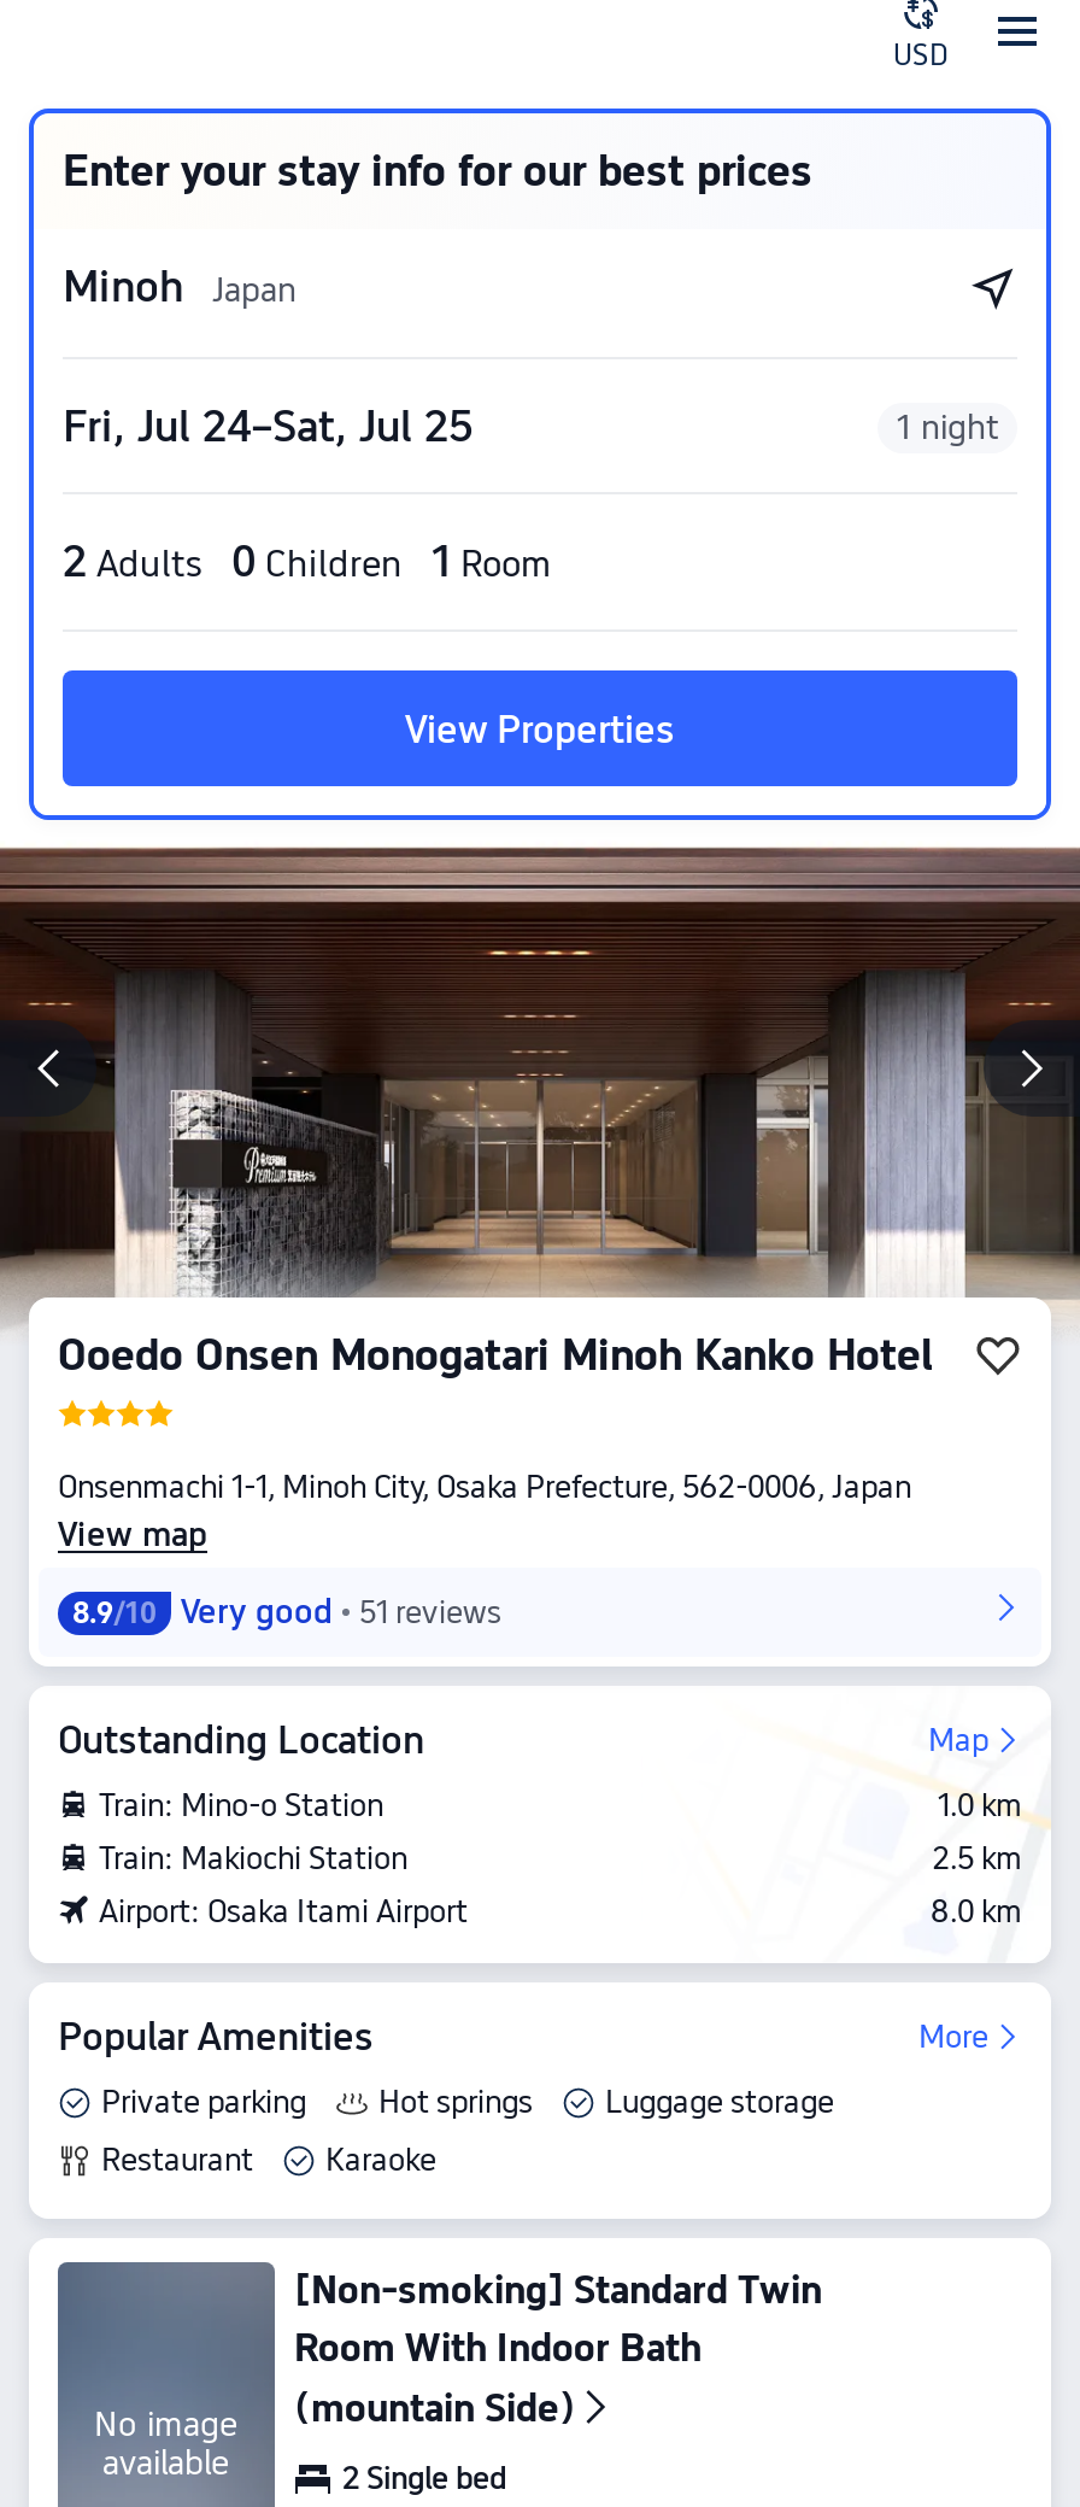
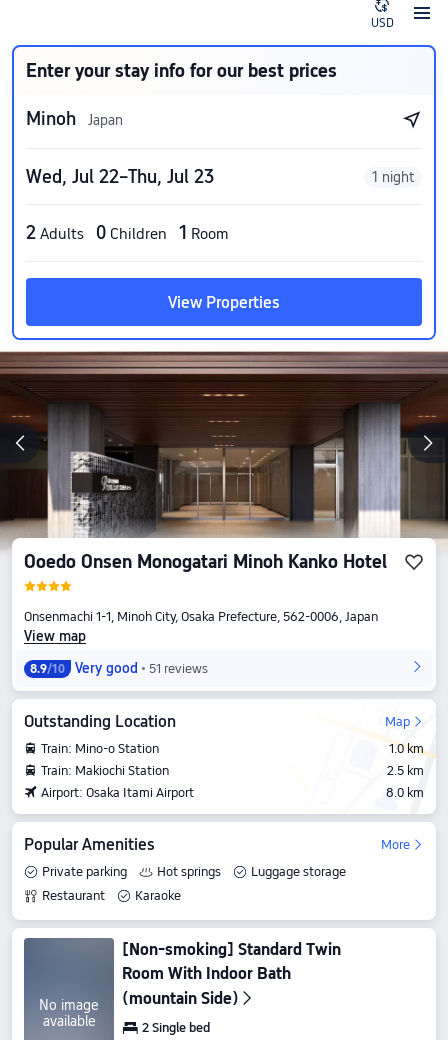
- Fri, Jul 24–Sat, Jul 25
+ Wed, Jul 22–Thu, Jul 23
